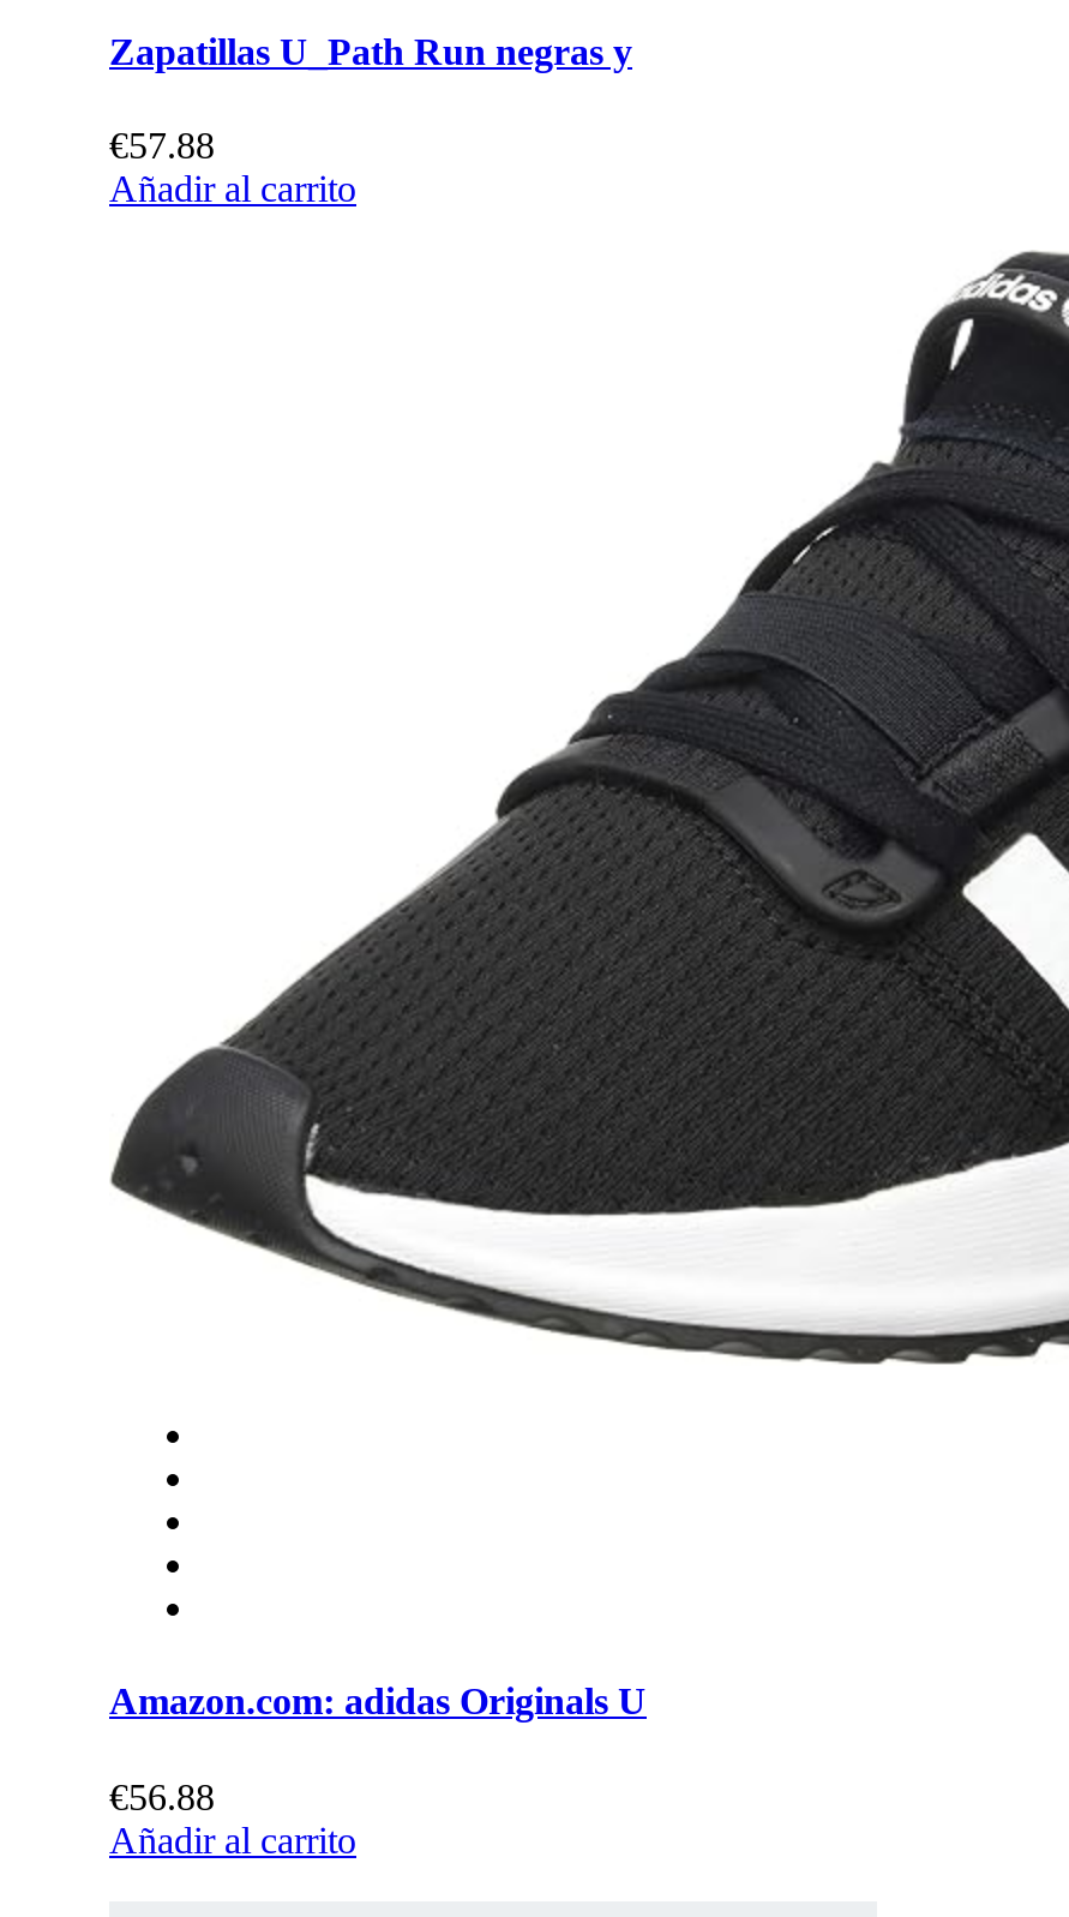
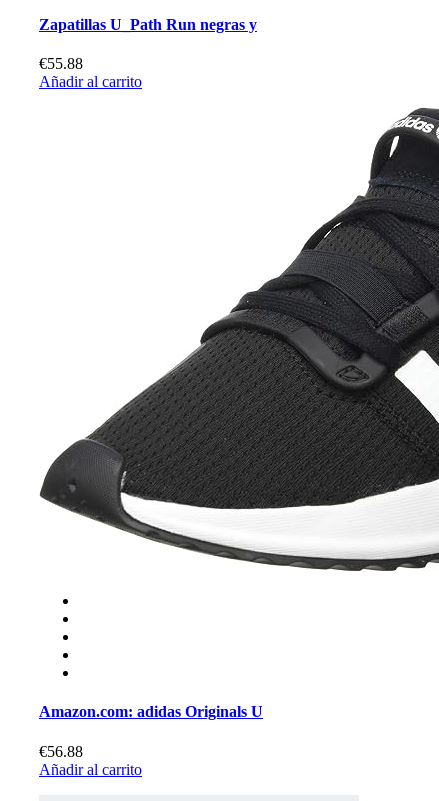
- €57.88
+ €55.88
